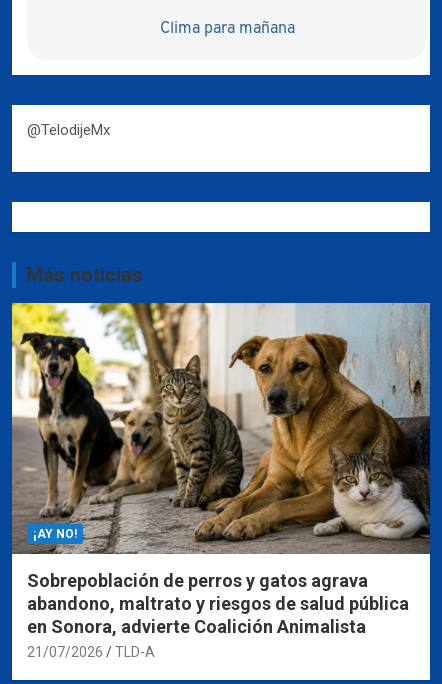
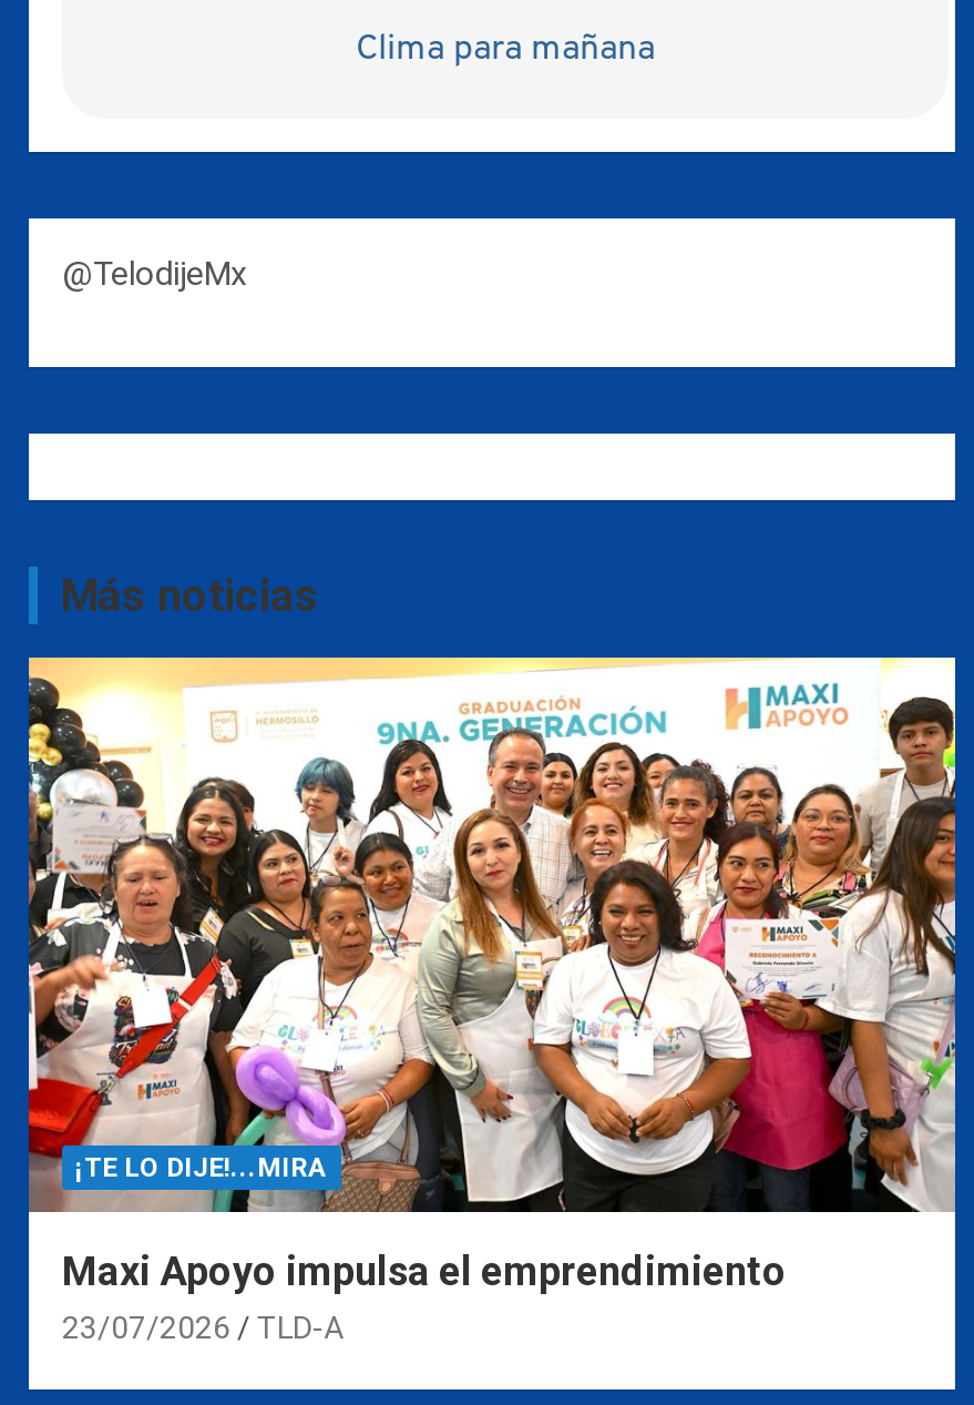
- [image]
- ¡AY NO!
+ [image]
+ ¡TE LO DIJE!...MIRA

- Sobrepoblación de perros y gatos agrava
- abandono, maltrato y riesgos de salud pública
- en Sonora, advierte Coalición Animalista
- 21/07/2026
+ Maxi Apoyo impulsa el emprendimiento
+ 23/07/2026
